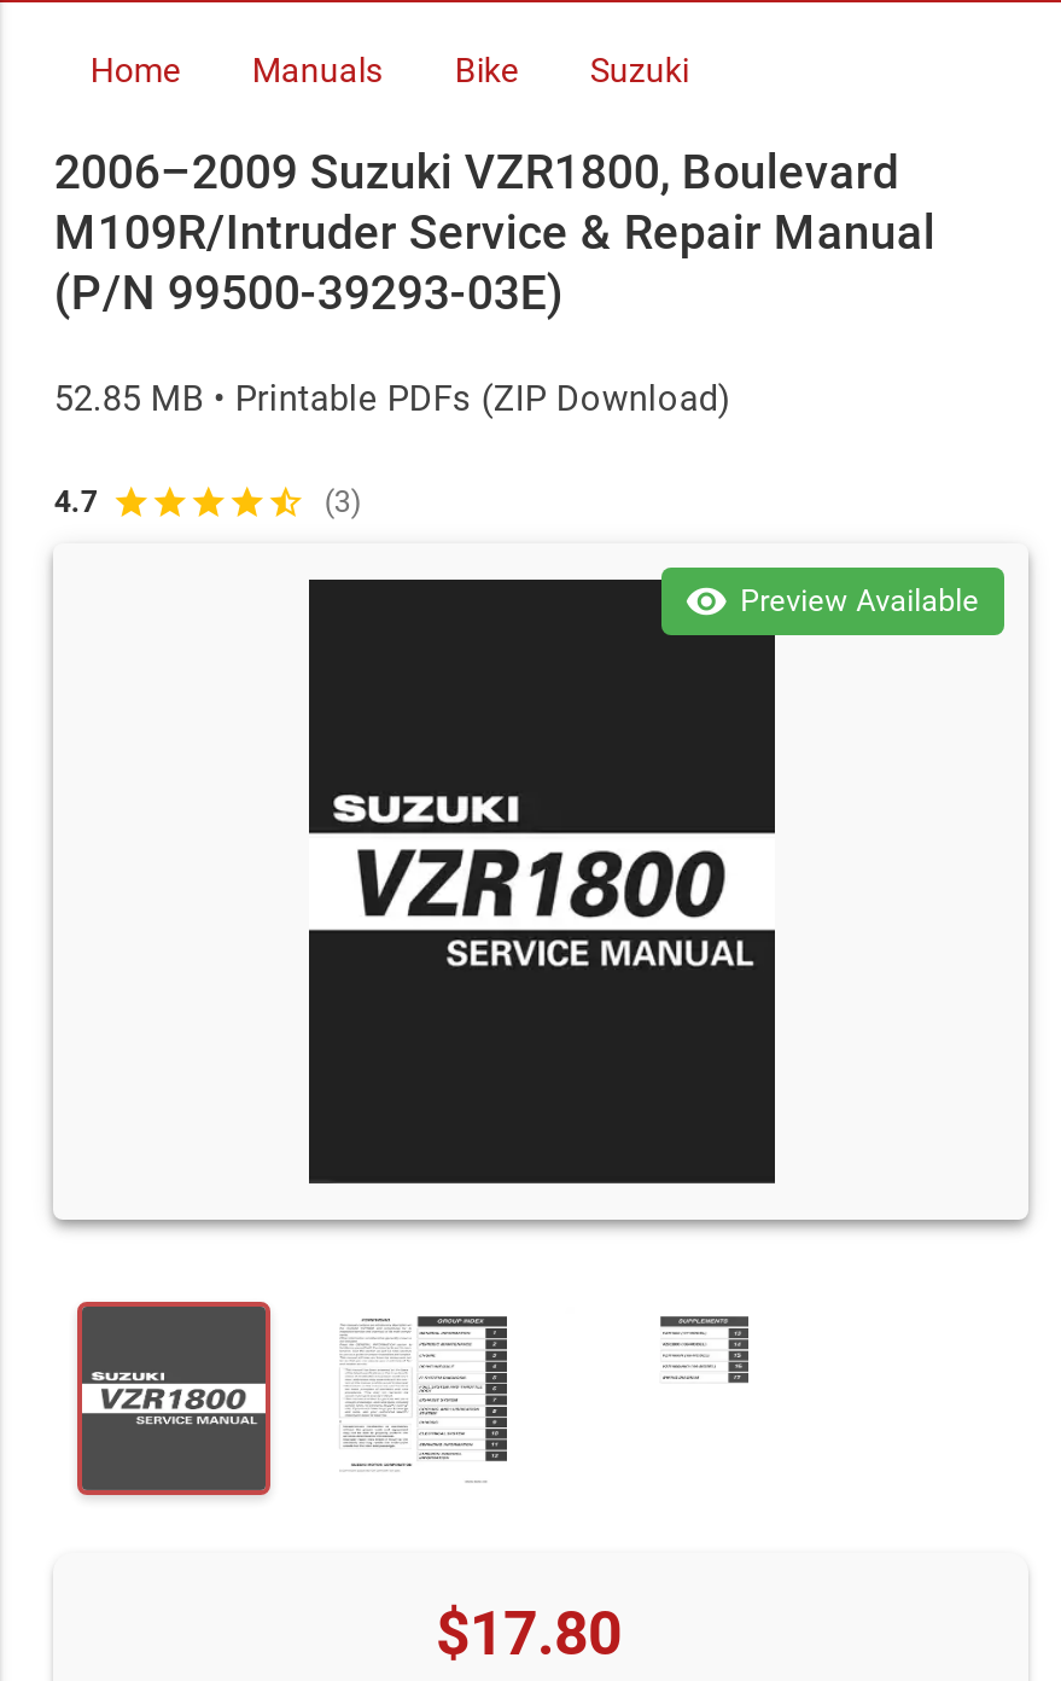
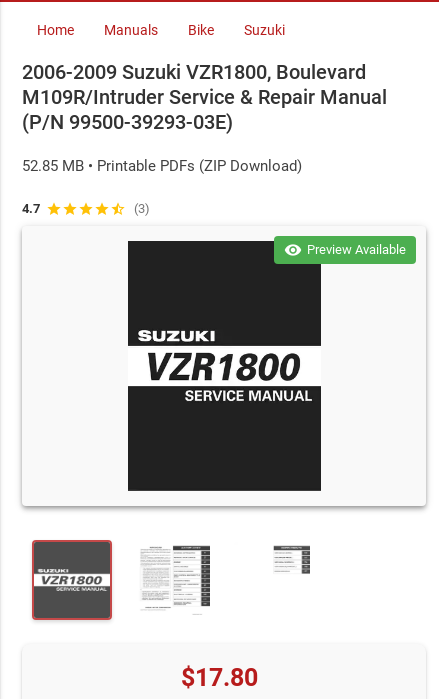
- 2006–2009 Suzuki VZR1800, Boulevard
+ 2006-2009 Suzuki VZR1800, Boulevard
